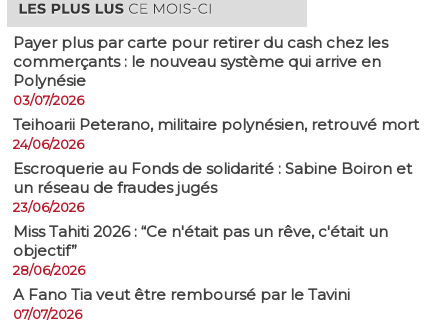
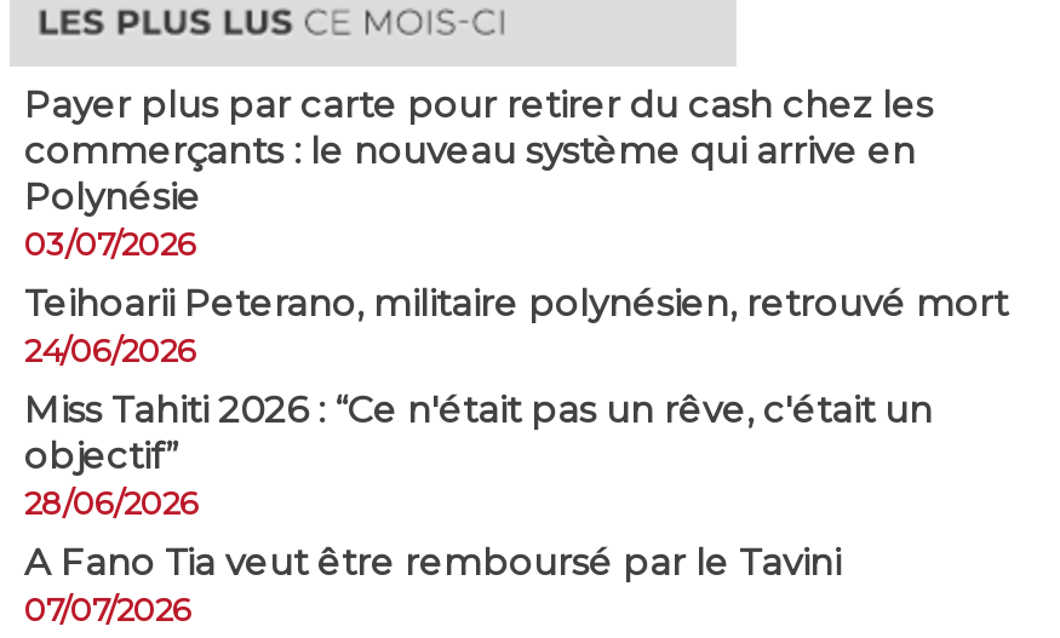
- Escroquerie au Fonds de solidarité : Sabine Boiron et
- un réseau de fraudes jugés
- 23/06/2026
